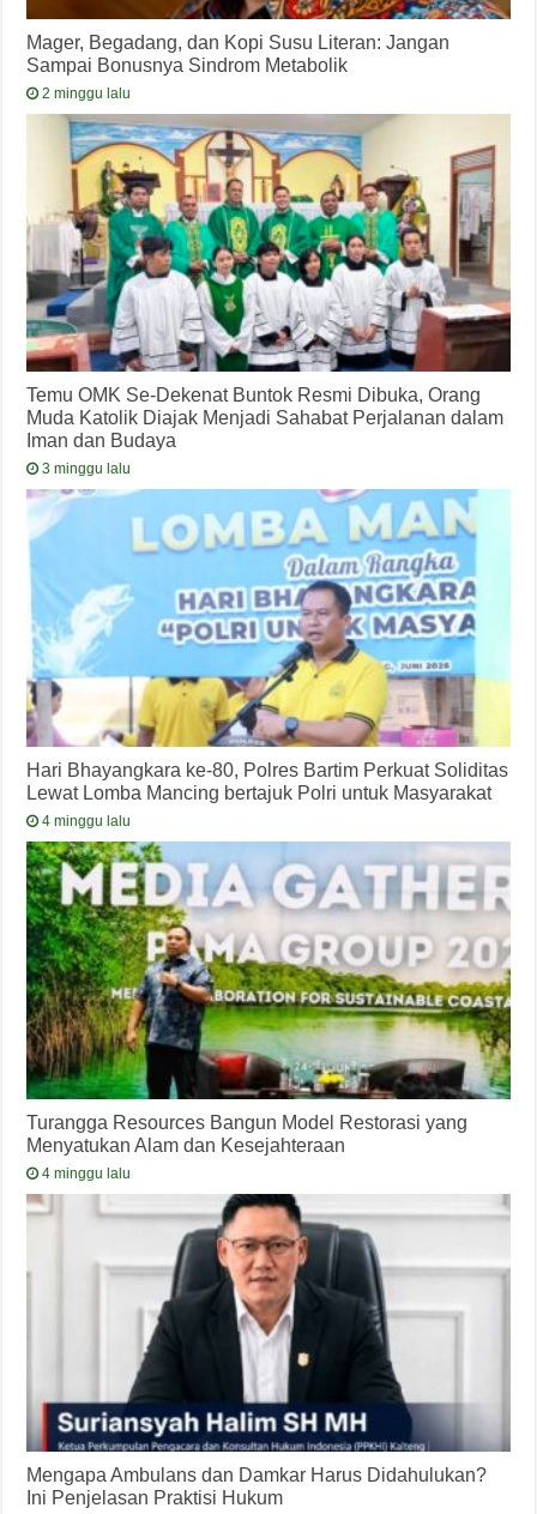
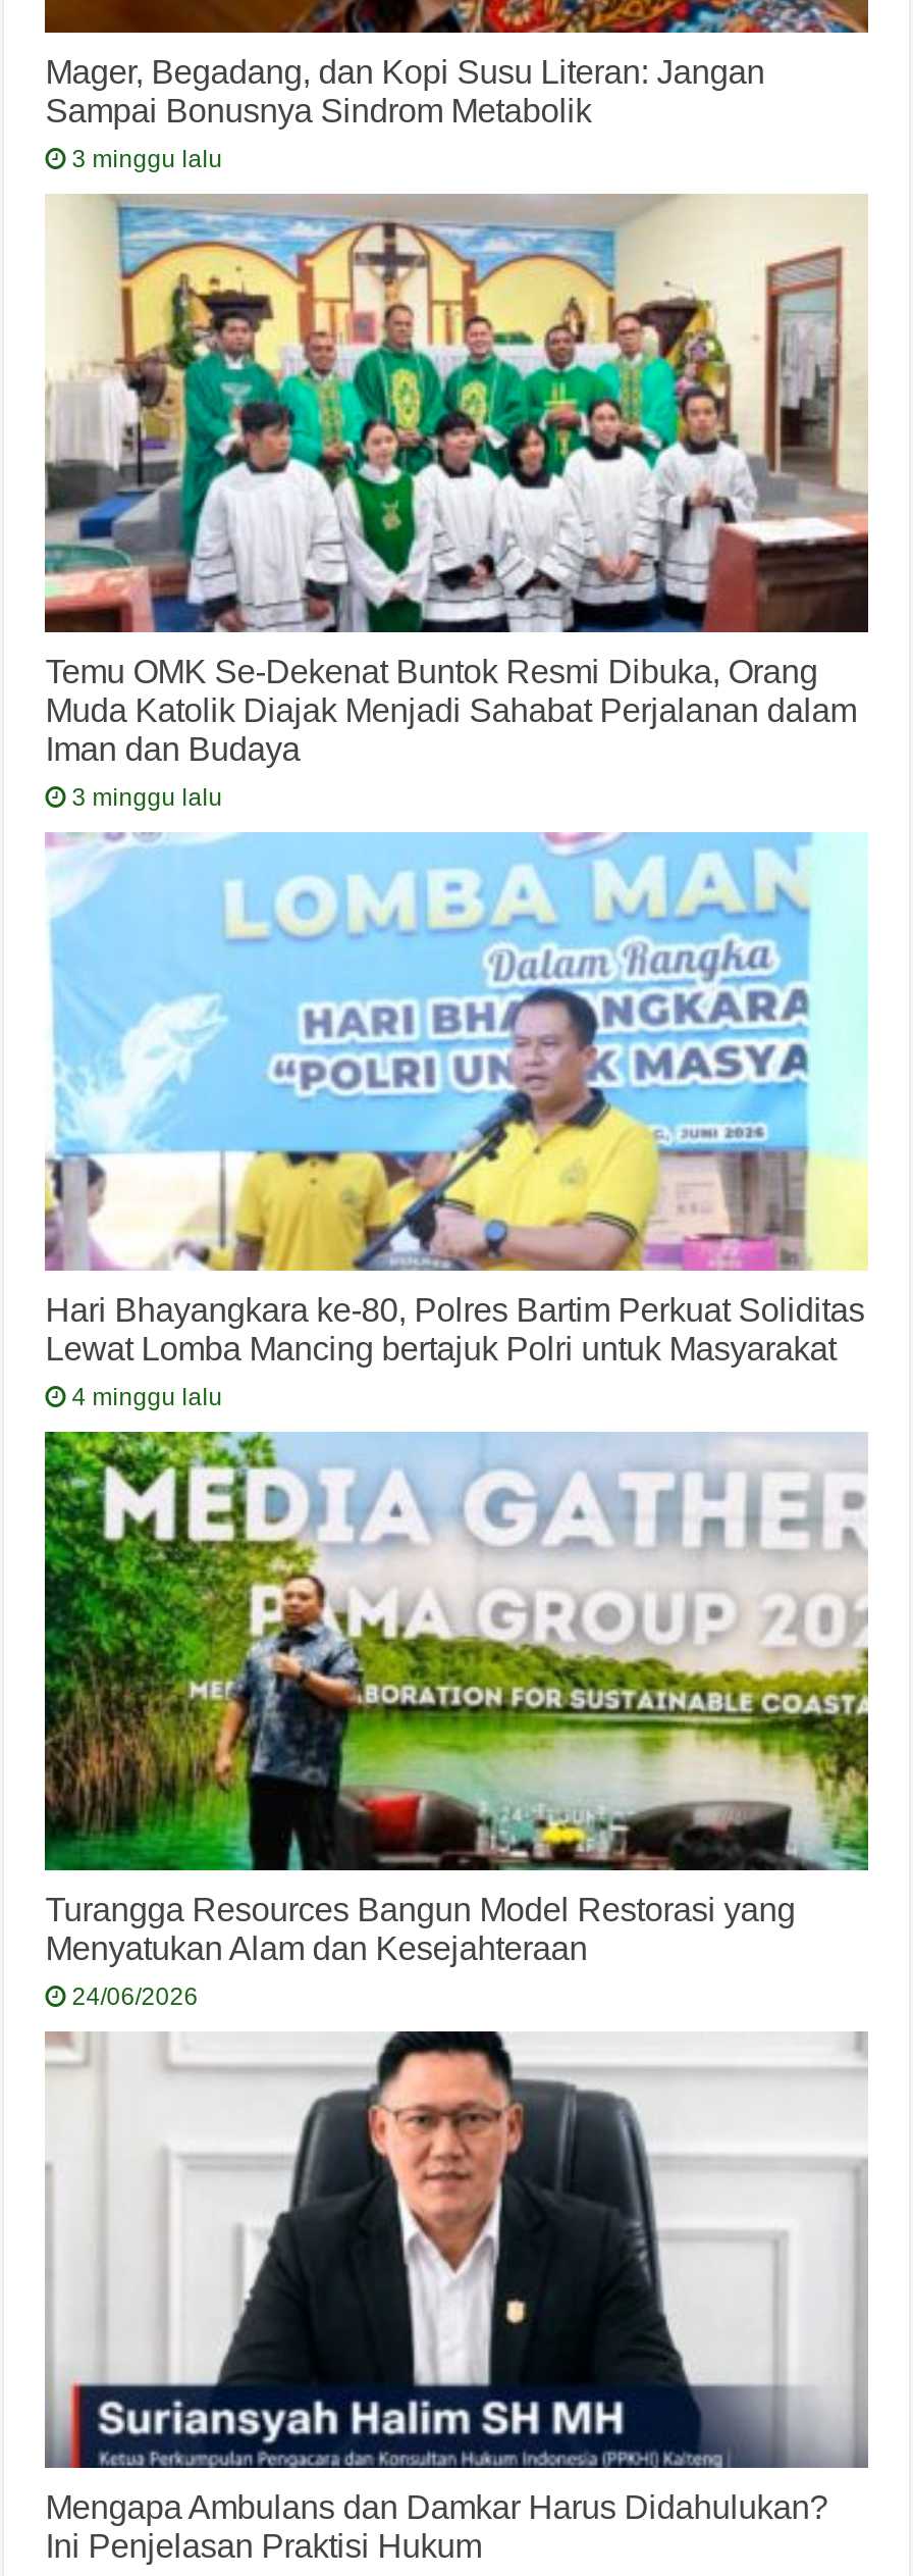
- 2 minggu lalu
+ 3 minggu lalu

- 4 minggu lalu
+ 24/06/2026
